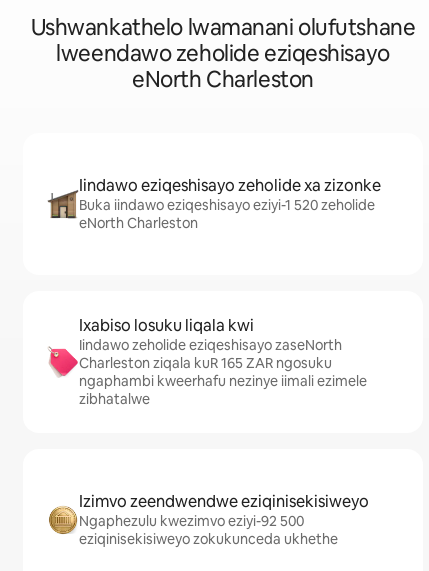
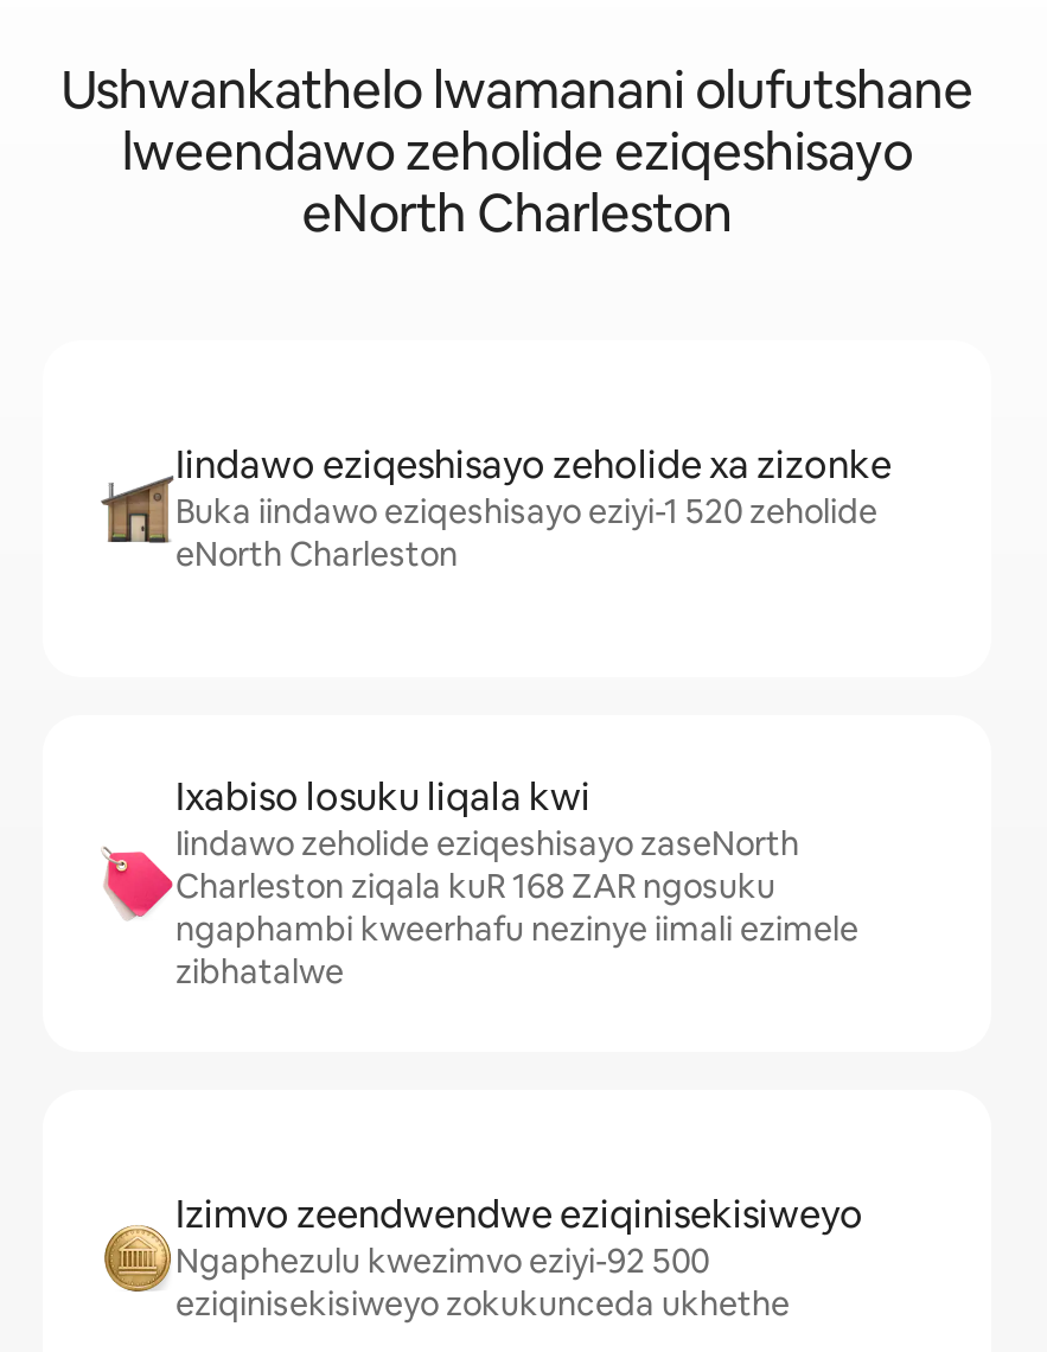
- Charleston ziqala kuR 165 ZAR ngosuku
+ Charleston ziqala kuR 168 ZAR ngosuku
